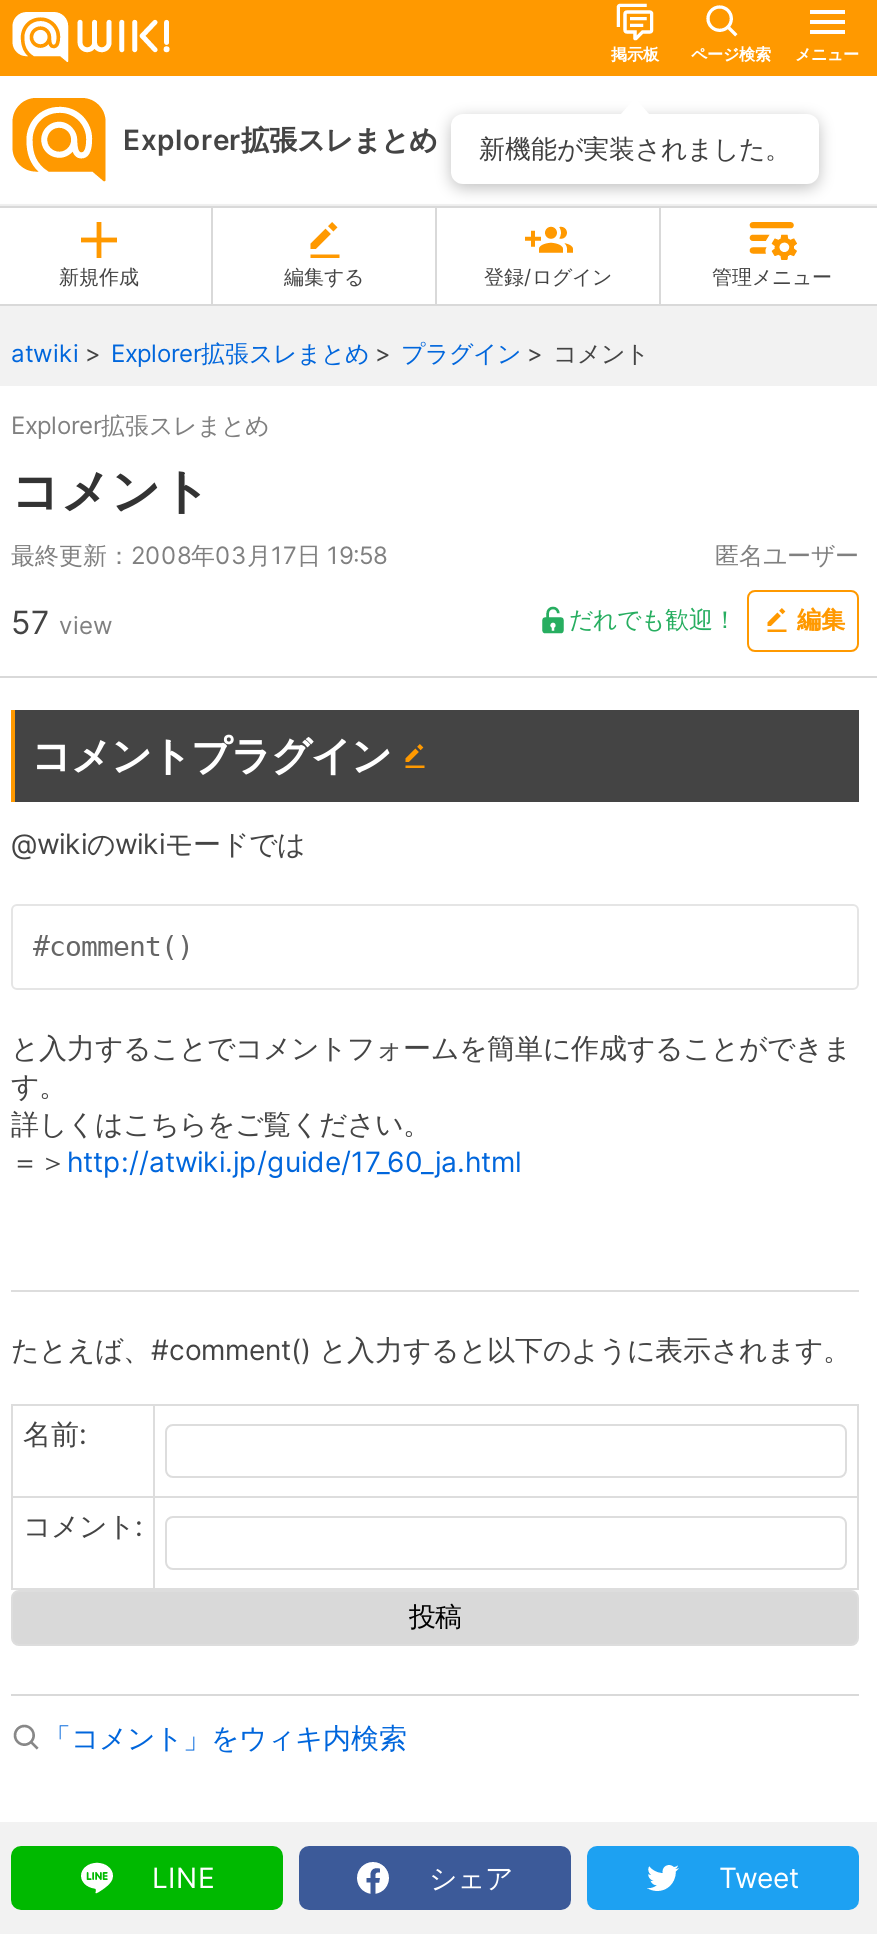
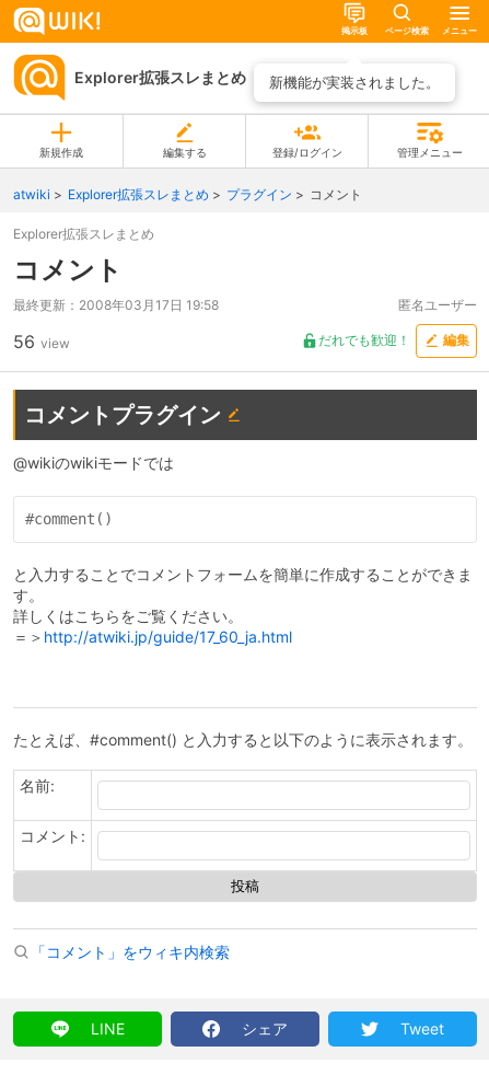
- 57 view
+ 56 view
